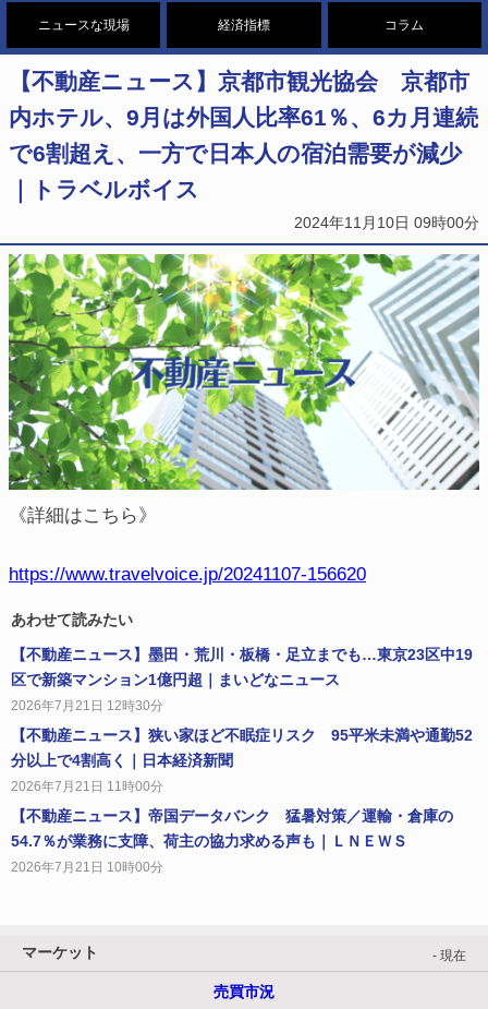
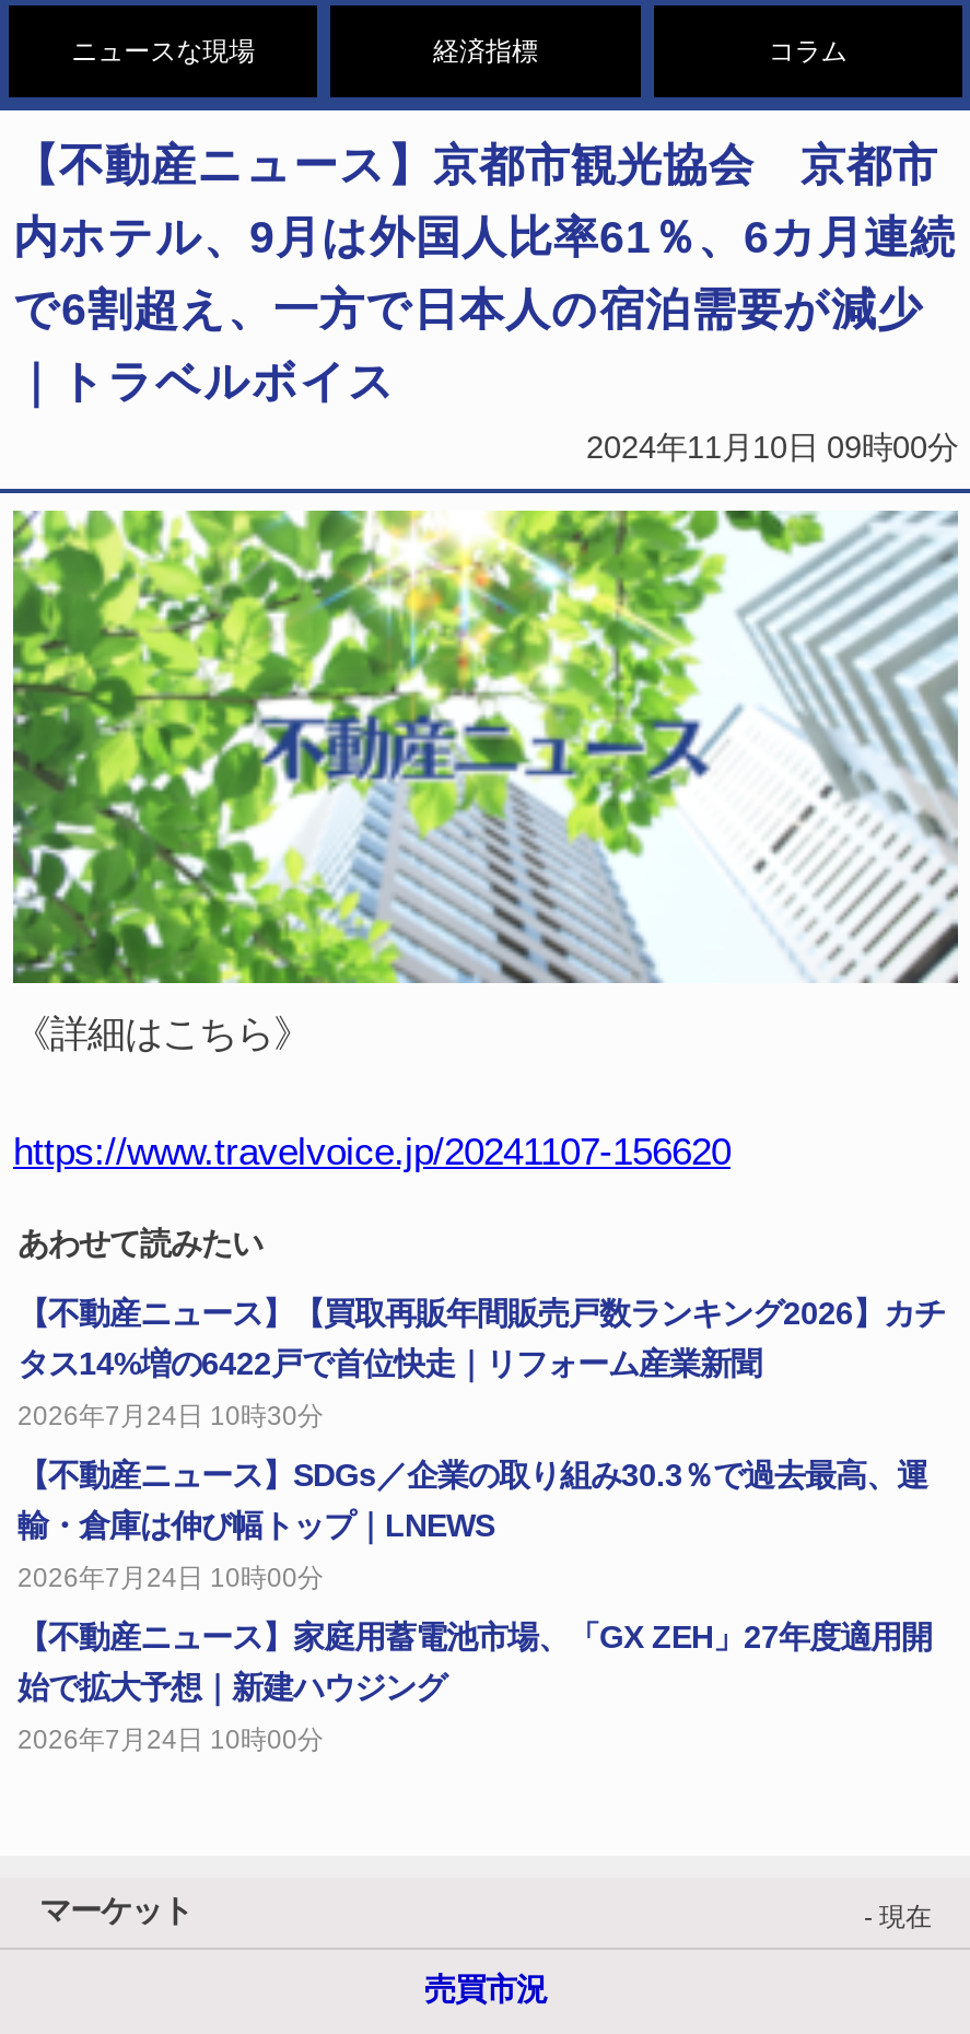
- 【不動産ニュース】墨田・荒川・板橋・足立までも…東京23区中19
- 区で新築マンション1億円超｜まいどなニュース
+ 【不動産ニュース】【買取再販年間販売戸数ランキング2026】カチ
+ タス14%増の6422戸で首位快走｜リフォーム産業新聞

- 2026年7月21日 12時30分
+ 2026年7月24日 10時30分

- 【不動産ニュース】狭い家ほど不眠症リスク 95平米未満や通勤52
- 分以上で4割高く｜日本経済新聞
+ 【不動産ニュース】SDGs／企業の取り組み30.3％で過去最高、運
+ 輸・倉庫は伸び幅トップ｜LNEWS

- 2026年7月21日 11時00分
+ 2026年7月24日 10時00分

- 【不動産ニュース】帝国データバンク 猛暑対策／運輸・倉庫の
- 54.7％が業務に支障、荷主の協力求める声も｜ＬＮＥＷＳ
+ 【不動産ニュース】家庭用蓄電池市場、「GX ZEH」27年度適用開
+ 始で拡大予想｜新建ハウジング

- 2026年7月21日 10時00分
+ 2026年7月24日 10時00分
